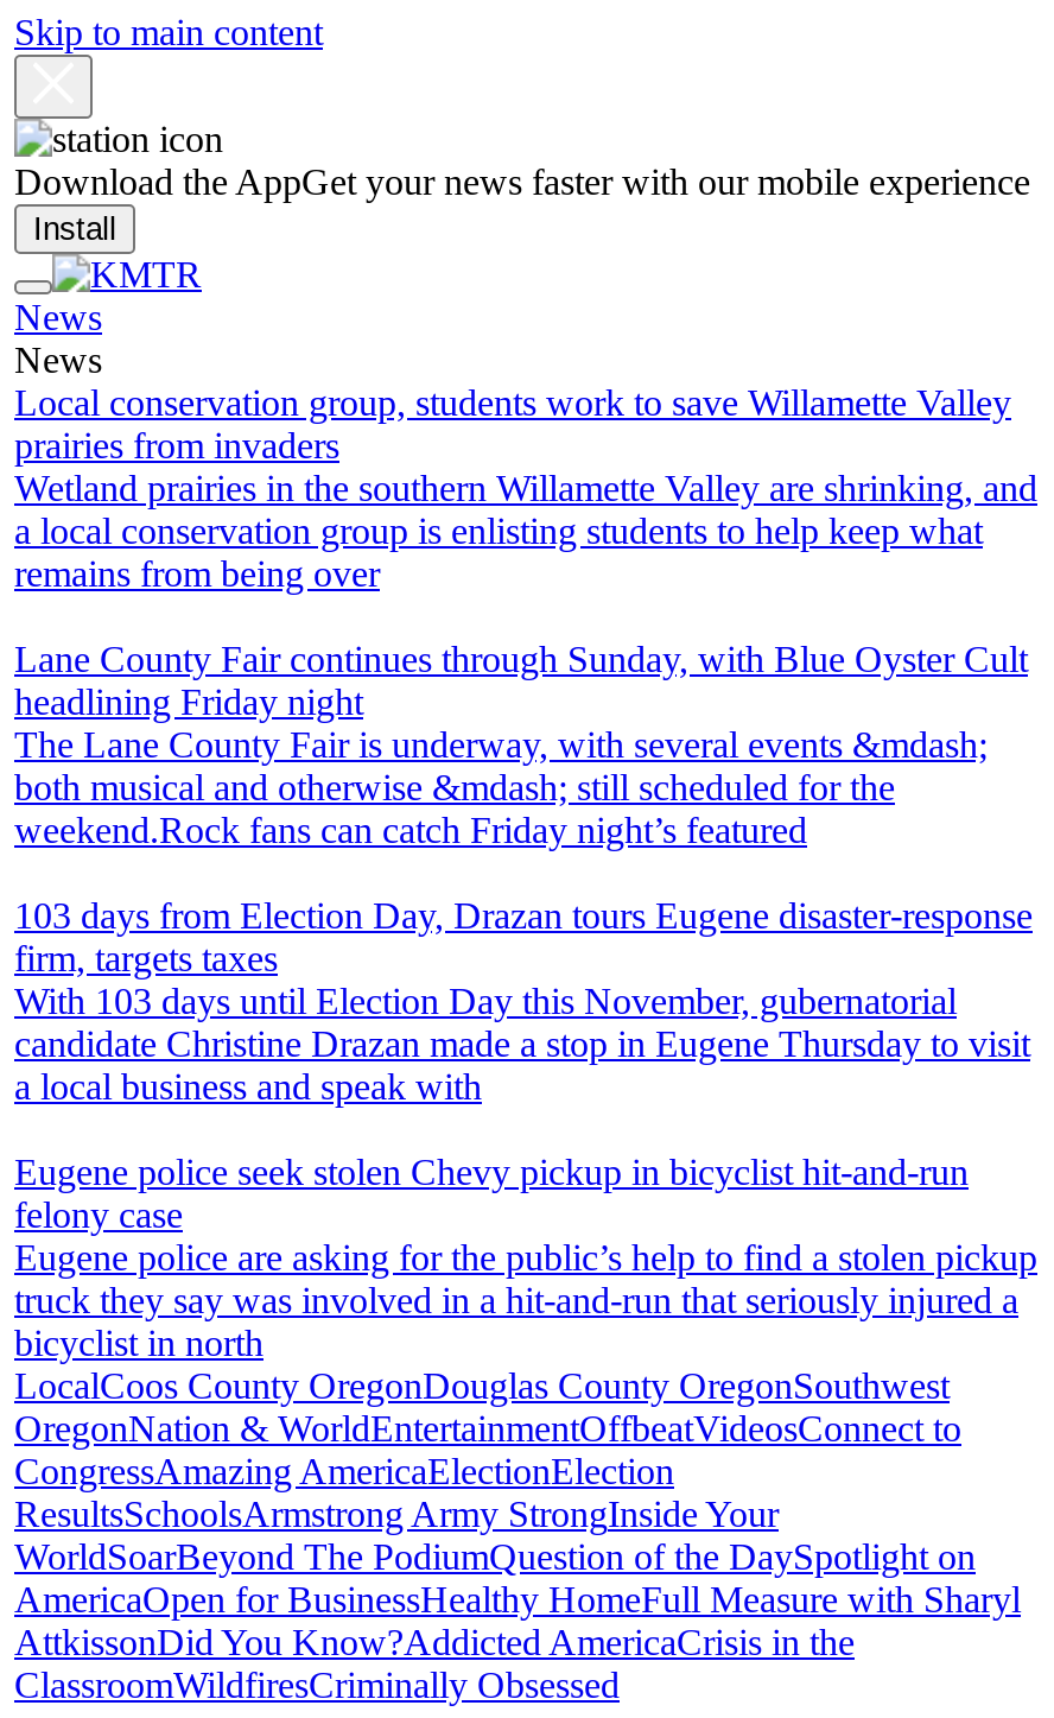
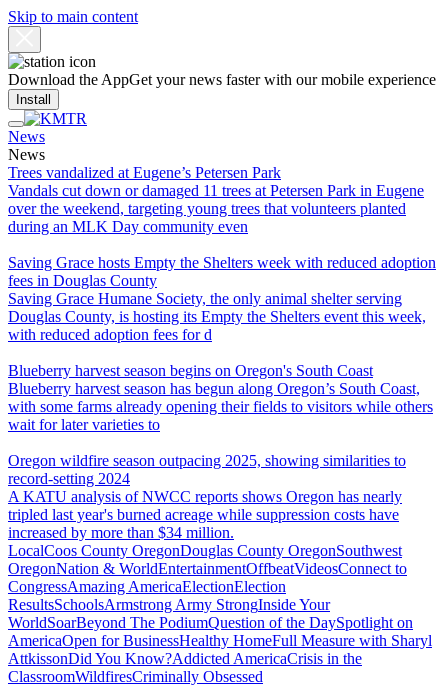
- Local conservation group, students work to save Willamette Valley
- prairies from invaders
- Wetland prairies in the southern Willamette Valley are shrinking, and
- a local conservation group is enlisting students to help keep what
- remains from being over
+ Trees vandalized at Eugene’s Petersen Park
+ Vandals cut down or damaged 11 trees at Petersen Park in Eugene
+ over the weekend, targeting young trees that volunteers planted
+ during an MLK Day community even

- Lane County Fair continues through Sunday, with Blue Oyster Cult
- headlining Friday night
- The Lane County Fair is underway, with several events &mdash;
- both musical and otherwise &mdash; still scheduled for the
- weekend.Rock fans can catch Friday night’s featured
+ Saving Grace hosts Empty the Shelters week with reduced adoption
+ fees in Douglas County
+ Saving Grace Humane Society, the only animal shelter serving
+ Douglas County, is hosting its Empty the Shelters event this week,
+ with reduced adoption fees for d

- 103 days from Election Day, Drazan tours Eugene disaster-response
- firm, targets taxes
- With 103 days until Election Day this November, gubernatorial
- candidate Christine Drazan made a stop in Eugene Thursday to visit
- a local business and speak with
+ Blueberry harvest season begins on Oregon's South Coast
+ Blueberry harvest season has begun along Oregon’s South Coast,
+ with some farms already opening their fields to visitors while others
+ wait for later varieties to

- Eugene police seek stolen Chevy pickup in bicyclist hit-and-run
- felony case
- Eugene police are asking for the public’s help to find a stolen pickup
- truck they say was involved in a hit-and-run that seriously injured a
- bicyclist in north
+ Oregon wildfire season outpacing 2025, showing similarities to
+ record-setting 2024
+ A KATU analysis of NWCC reports shows Oregon has nearly
+ tripled last year's burned acreage while suppression costs have
+ increased by more than $34 million.
